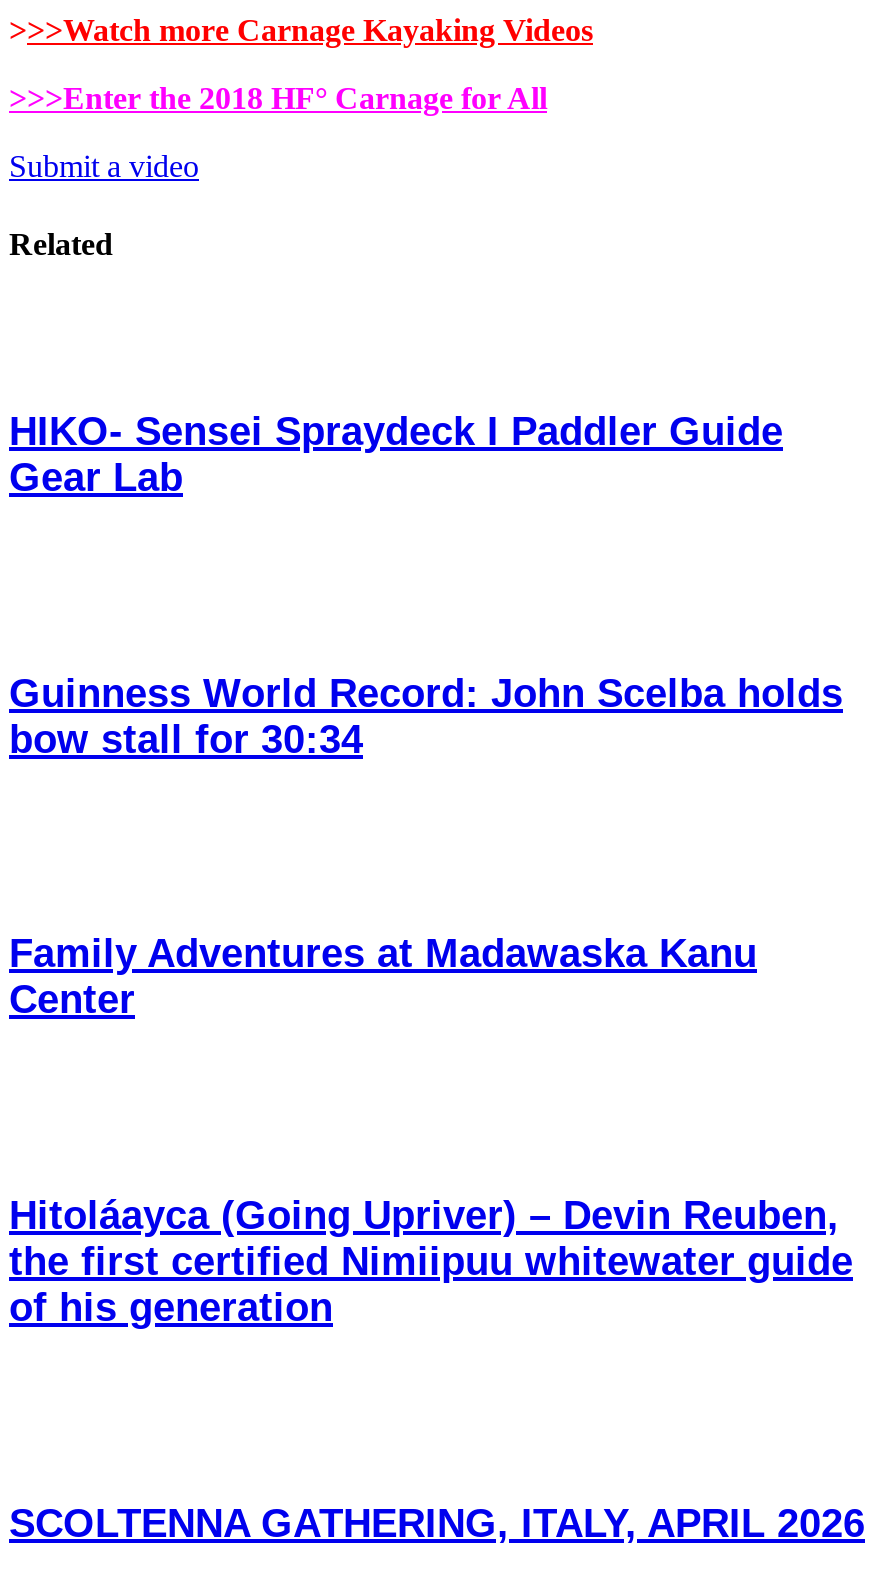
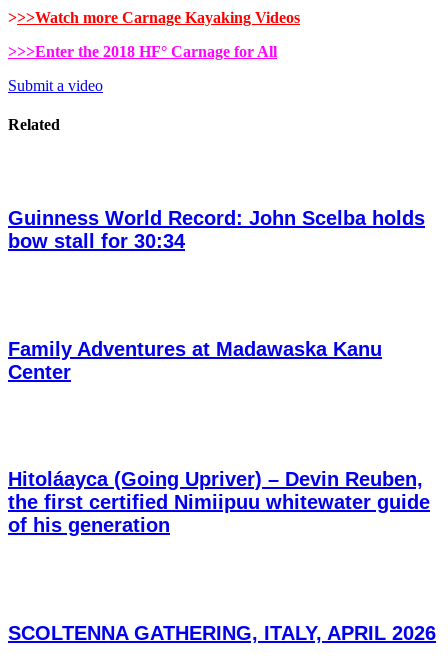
- HIKO- Sensei Spraydeck I Paddler Guide
- Gear Lab
